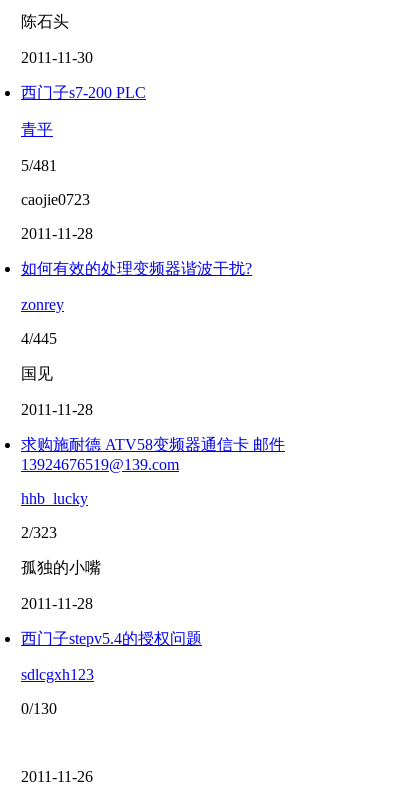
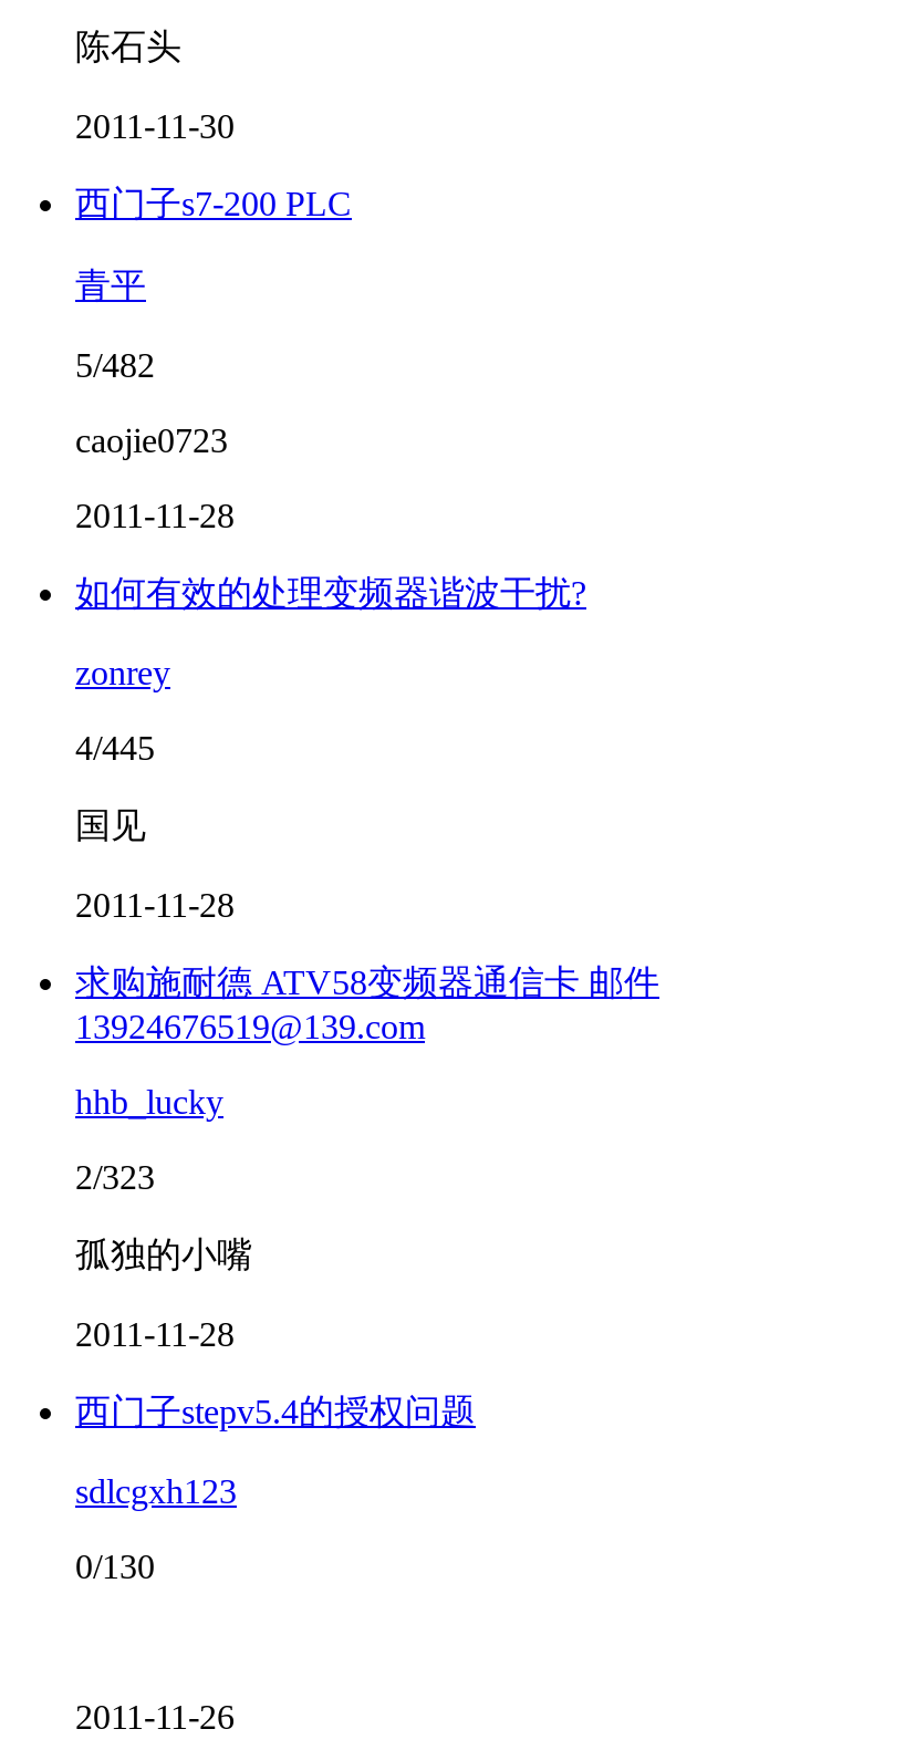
- 5/481
+ 5/482
